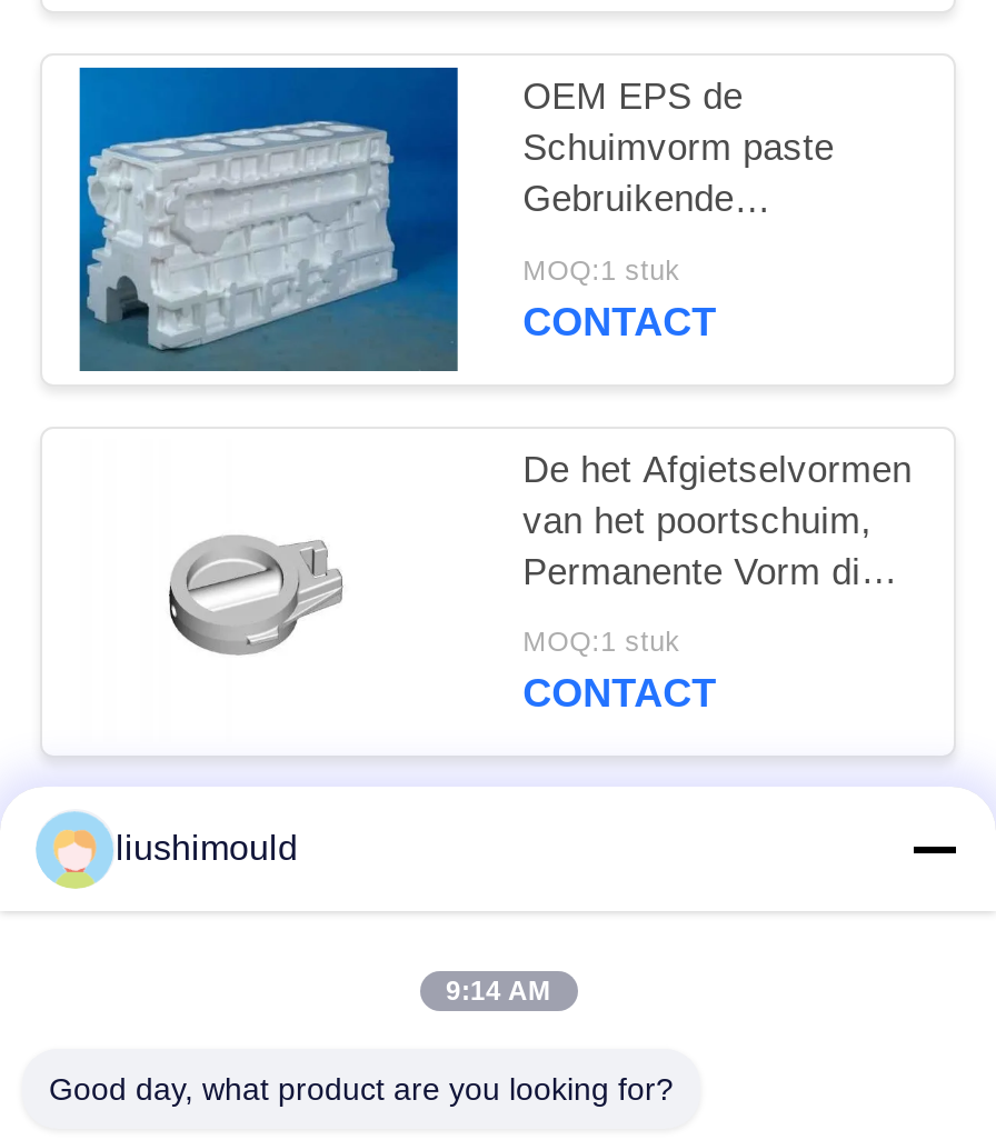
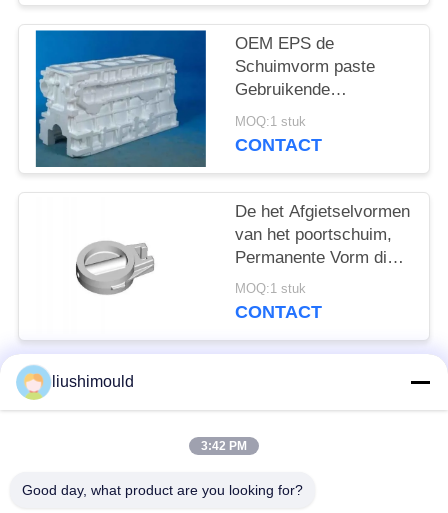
- 9:14 AM
+ 3:42 PM
